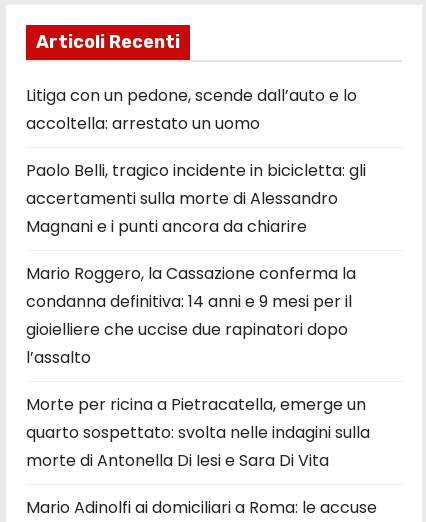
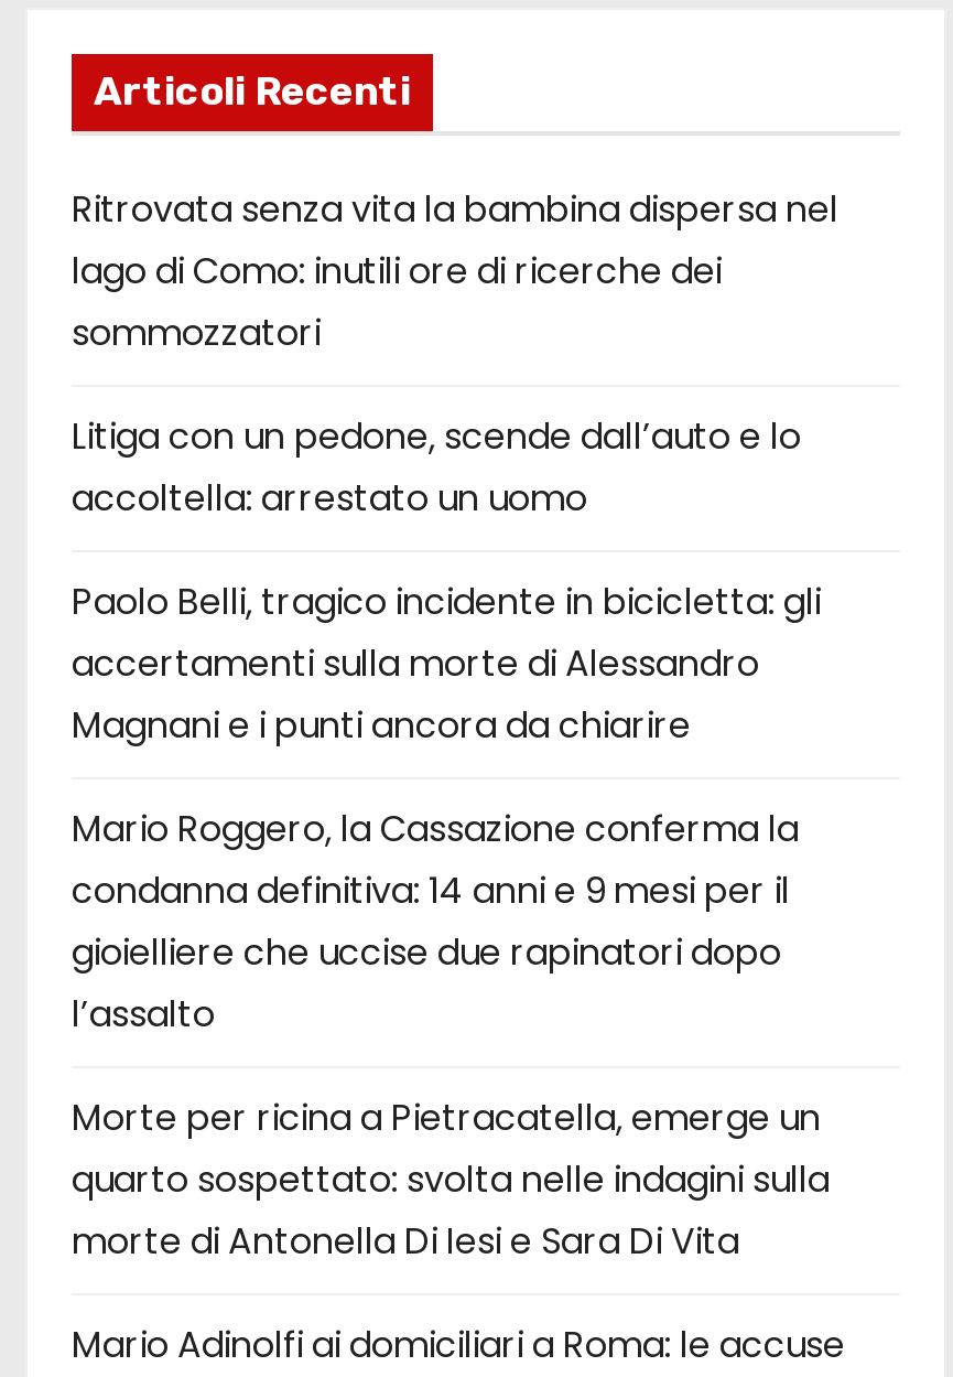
+ Ritrovata senza vita la bambina dispersa nel
+ lago di Como: inutili ore di ricerche dei
+ sommozzatori
